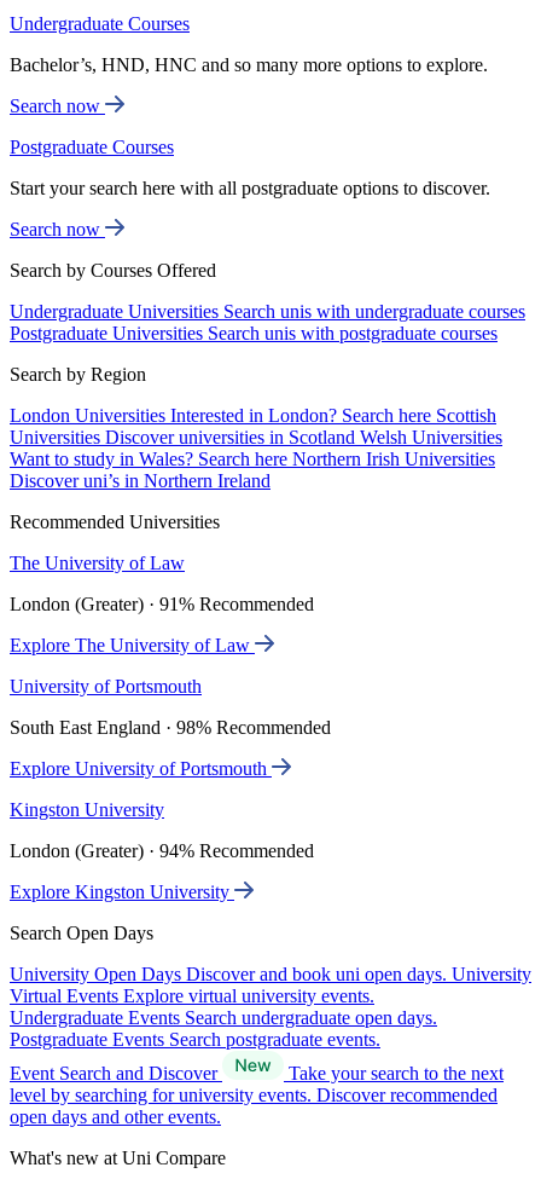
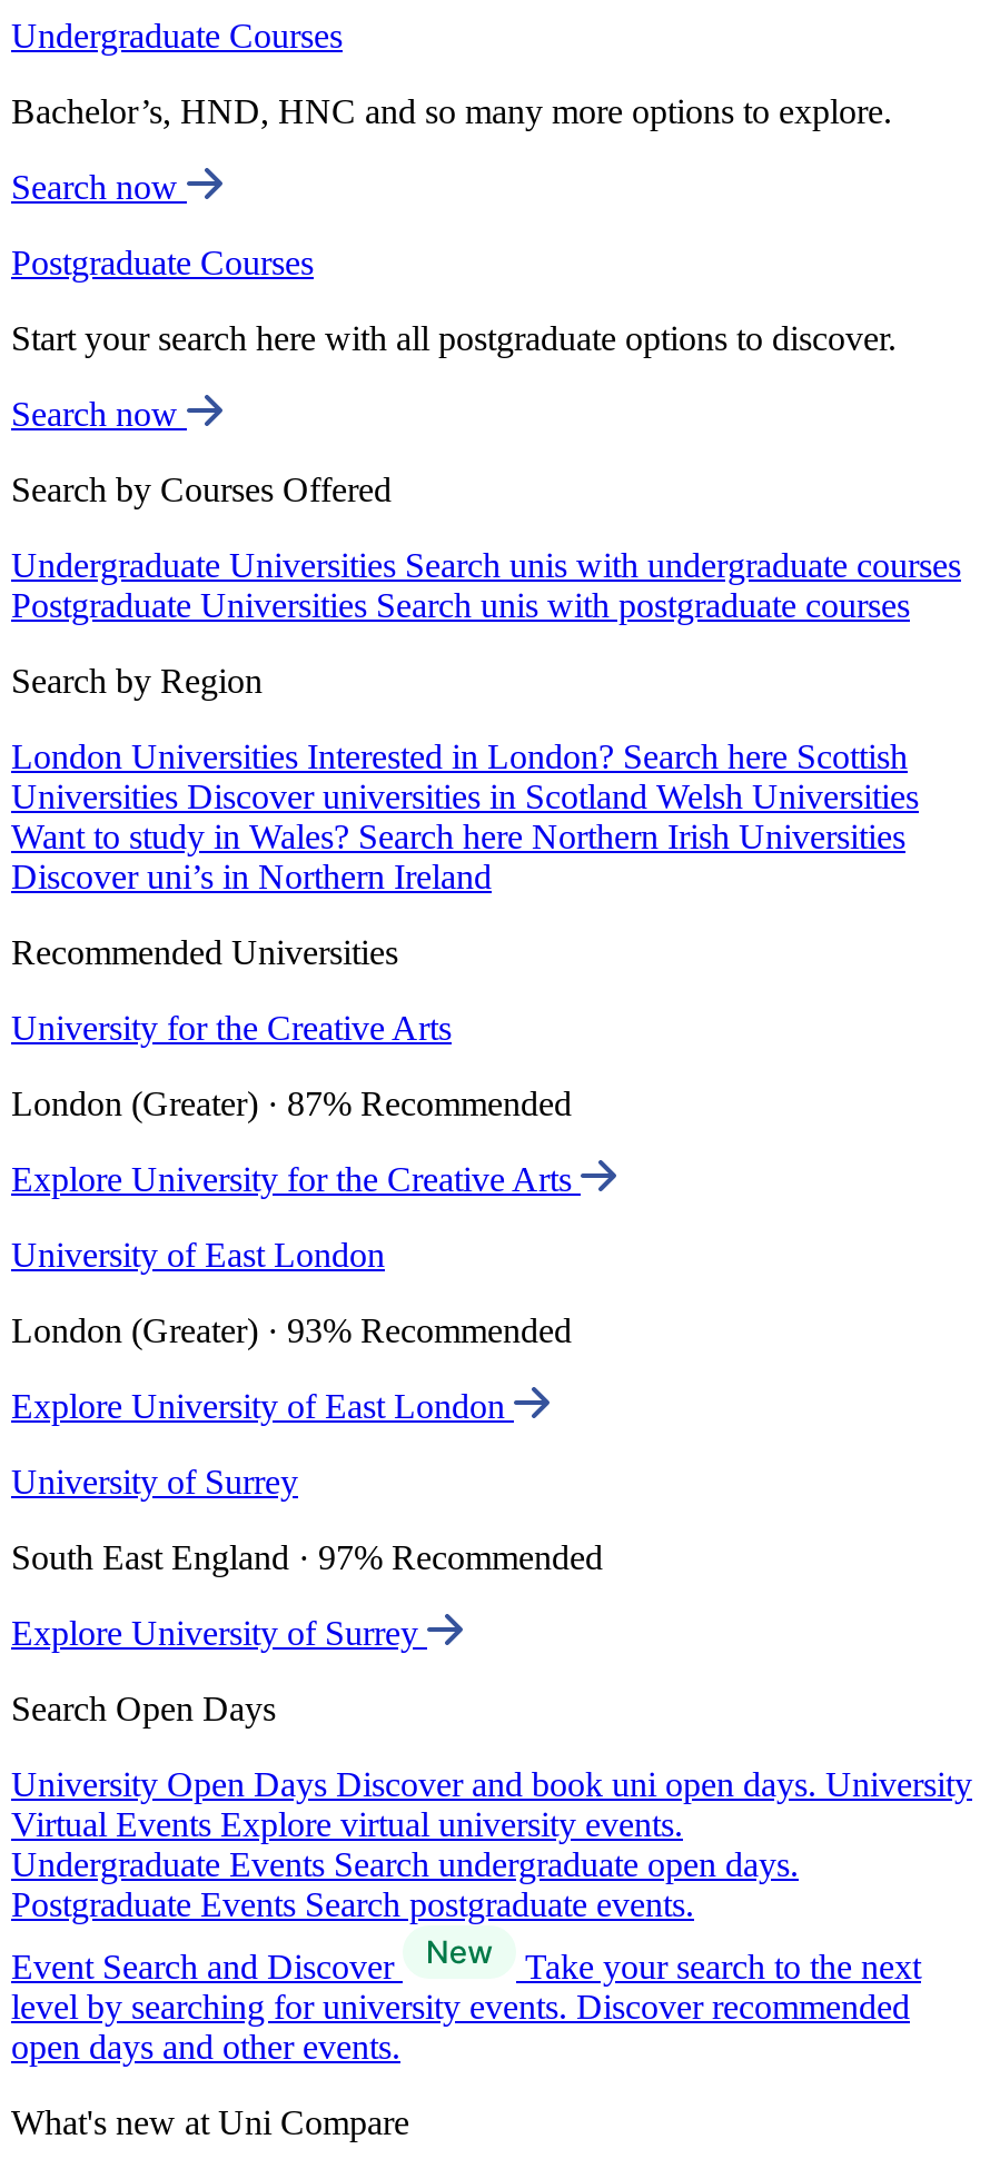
- The University of Law
+ University for the Creative Arts

- London (Greater) · 91% Recommended
+ London (Greater) · 87% Recommended

- Explore The University of Law
+ Explore University for the Creative Arts

- University of Portsmouth
+ University of East London

- South East England · 98% Recommended
+ London (Greater) · 93% Recommended

- Explore University of Portsmouth
+ Explore University of East London

- Kingston University
+ University of Surrey

- London (Greater) · 94% Recommended
+ South East England · 97% Recommended

- Explore Kingston University
+ Explore University of Surrey
